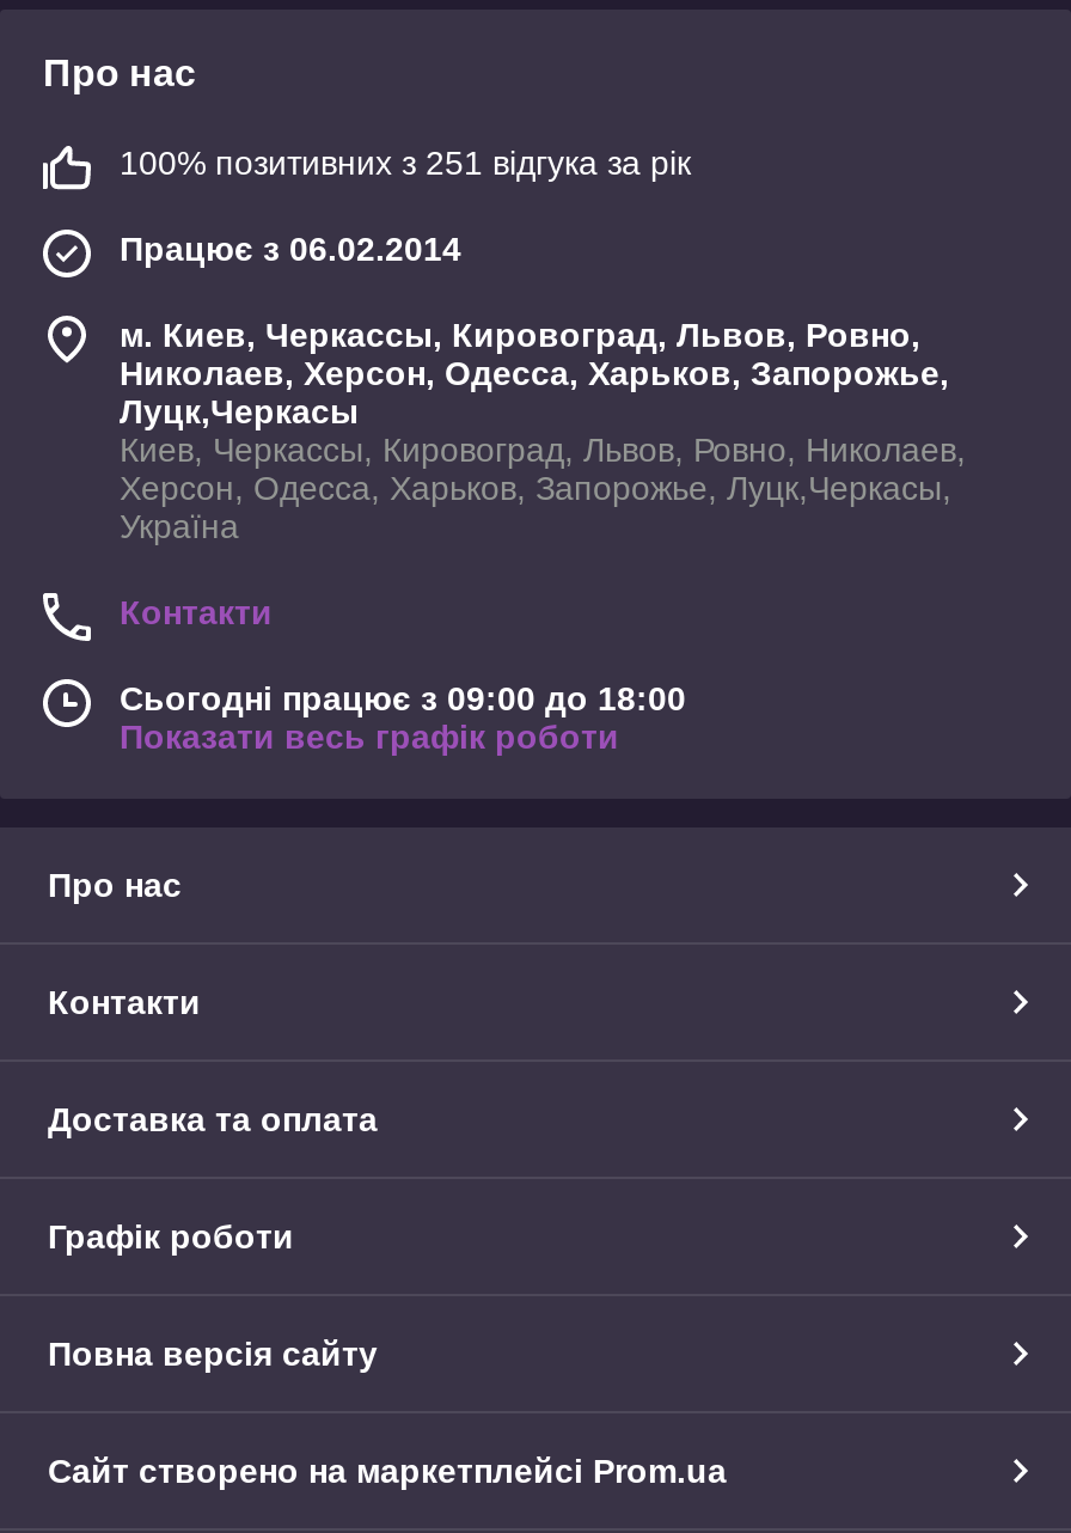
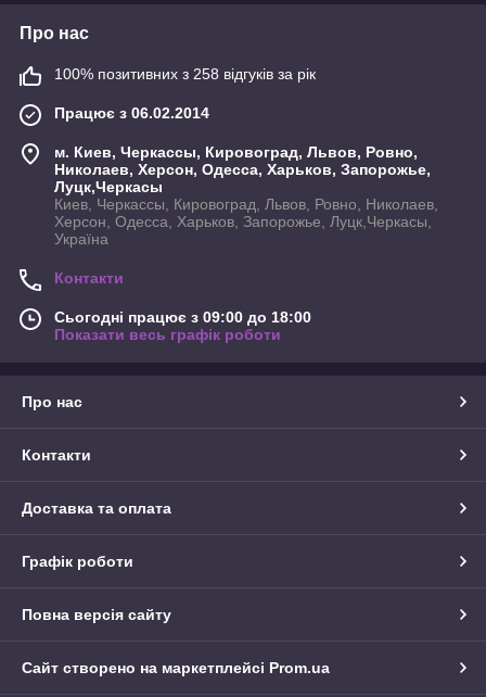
- 100% позитивних з 251 відгука за рік
+ 100% позитивних з 258 відгуків за рік
